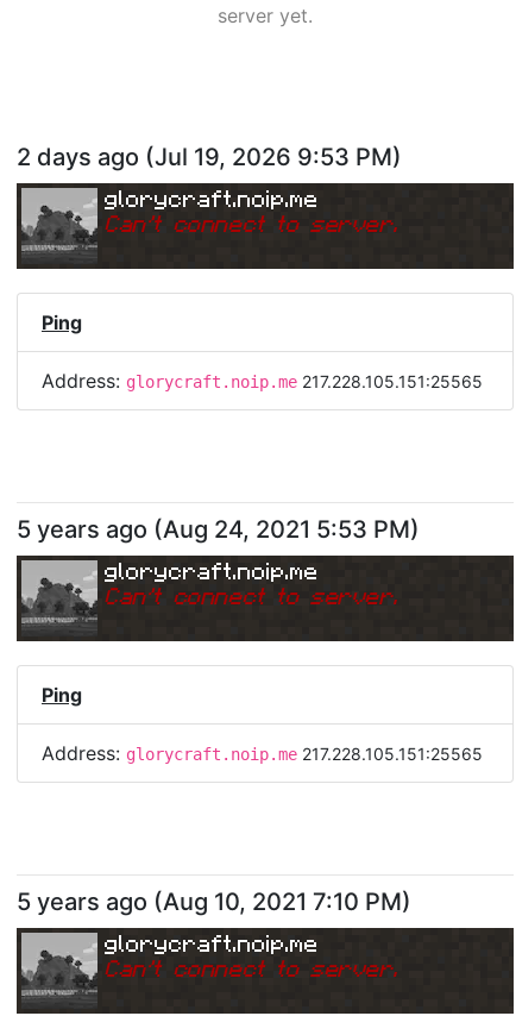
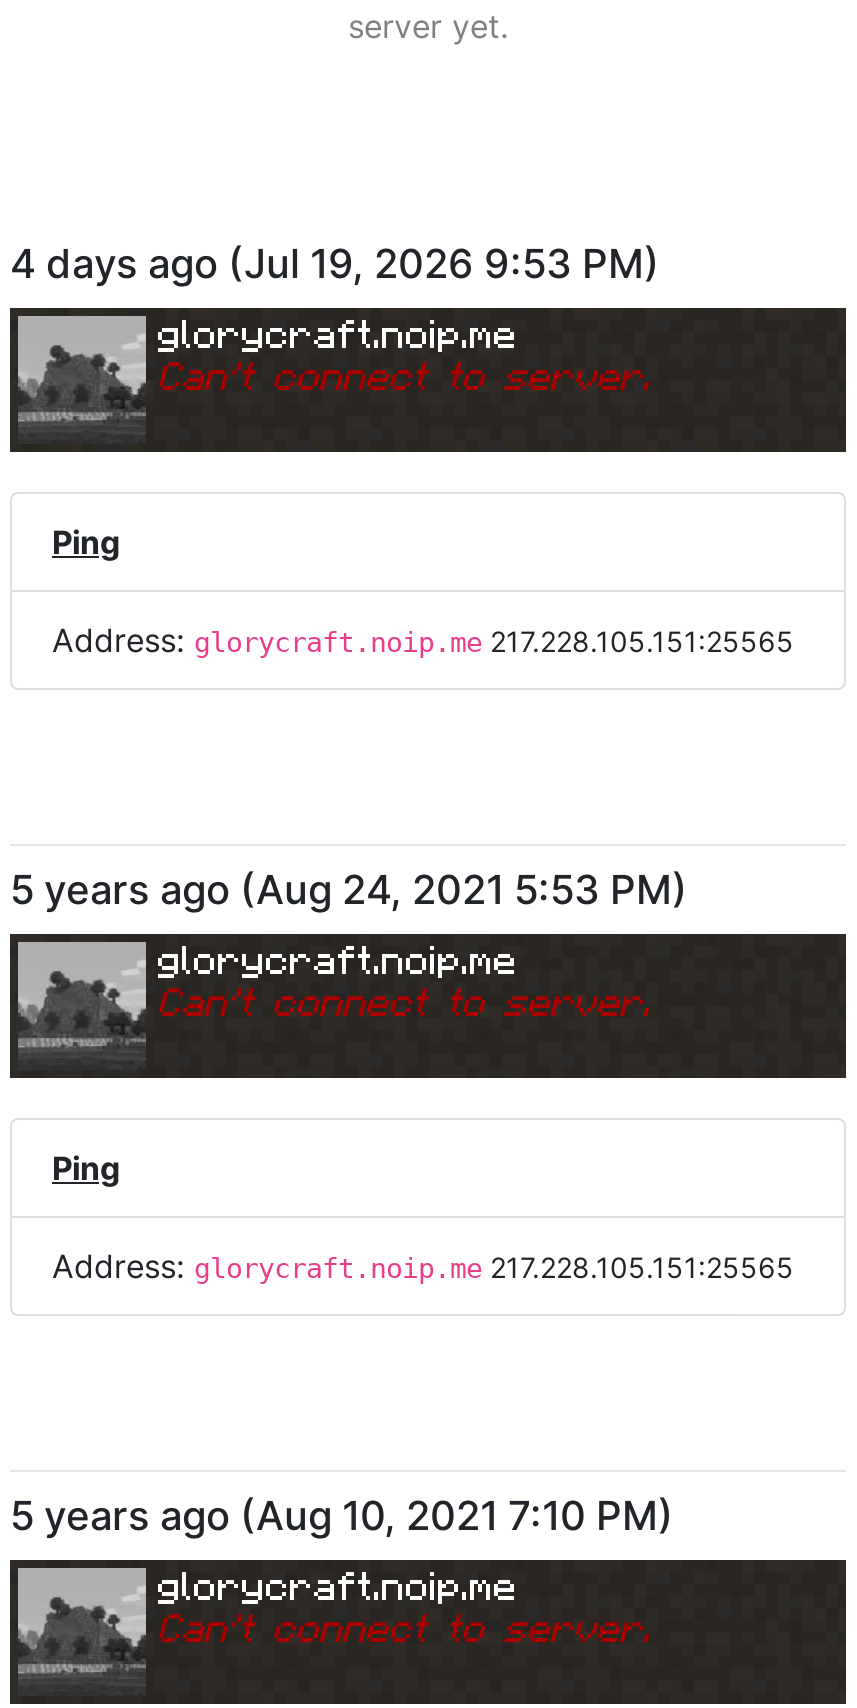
- 2 days ago (Jul 19, 2026 9:53 PM)
+ 4 days ago (Jul 19, 2026 9:53 PM)
